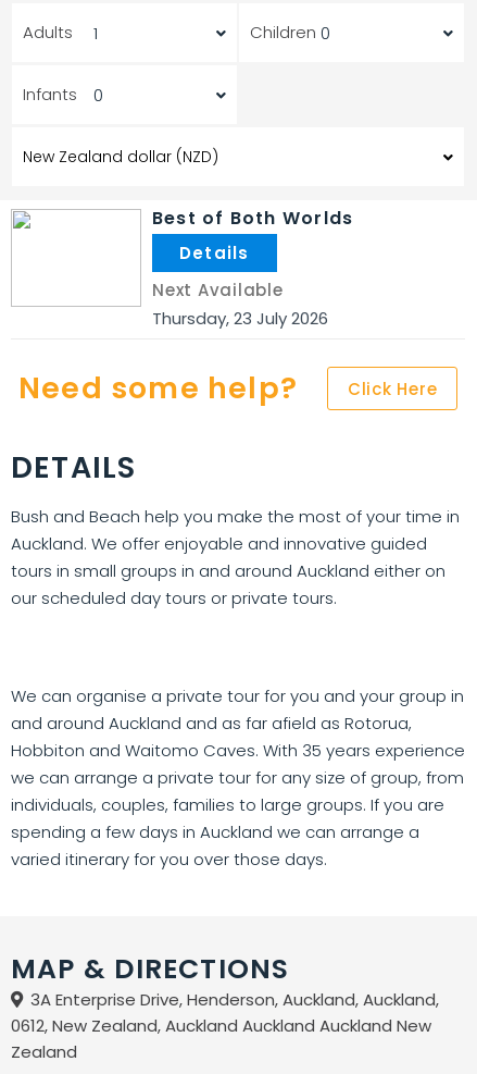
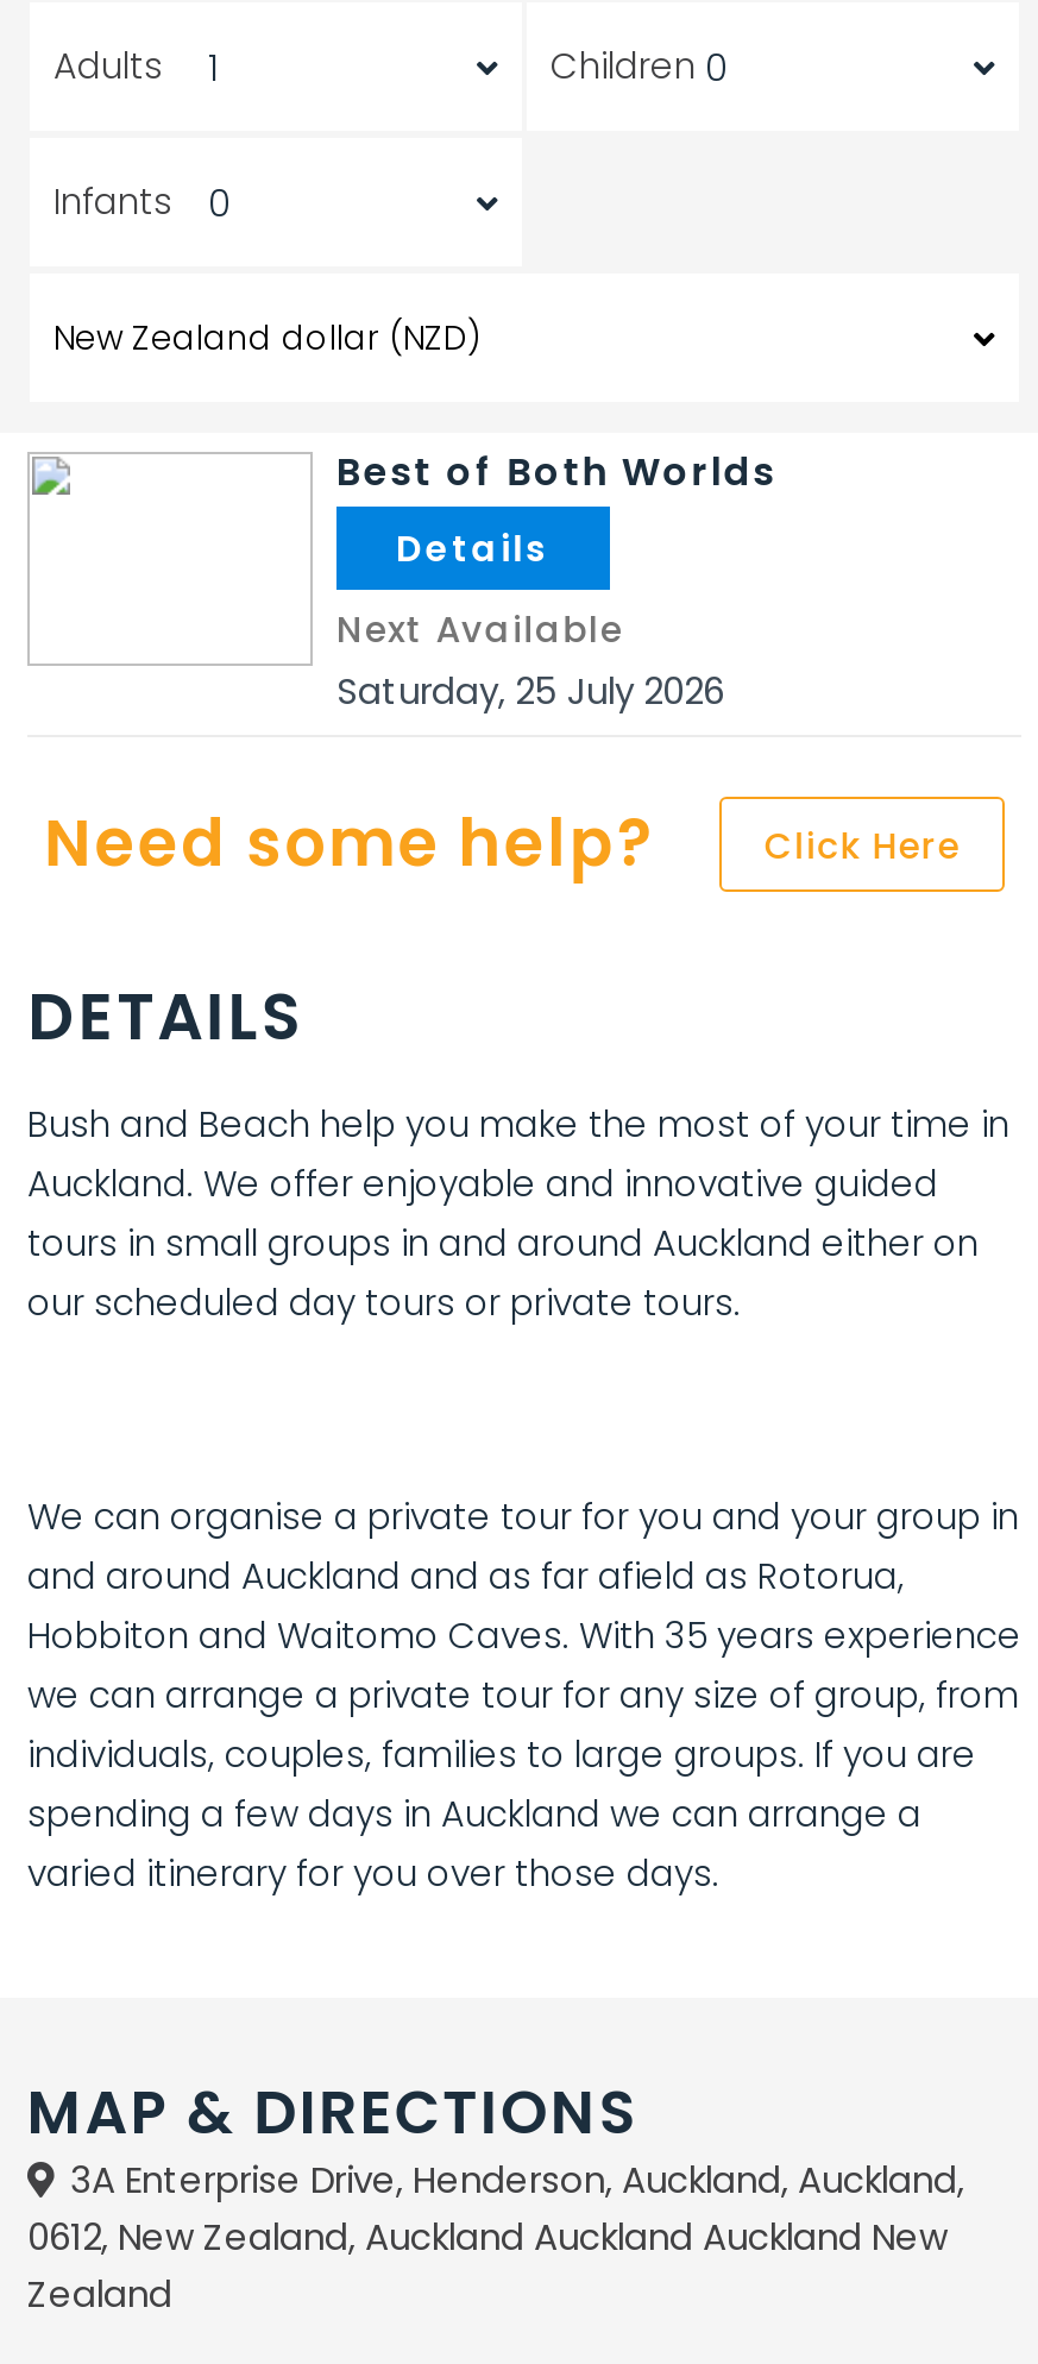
- Thursday, 23 July 2026
+ Saturday, 25 July 2026
